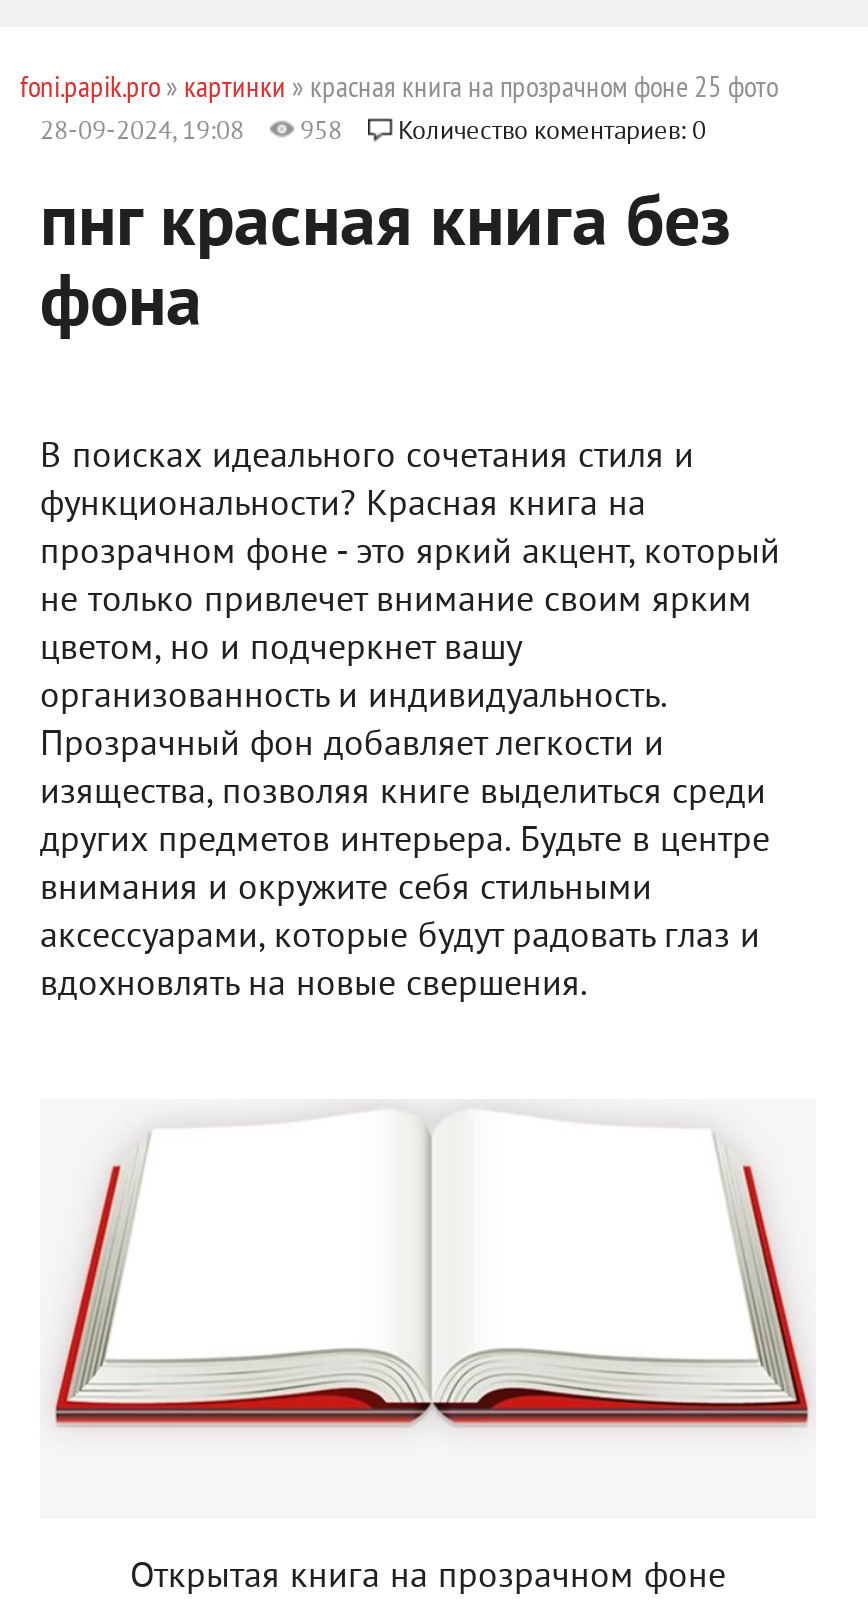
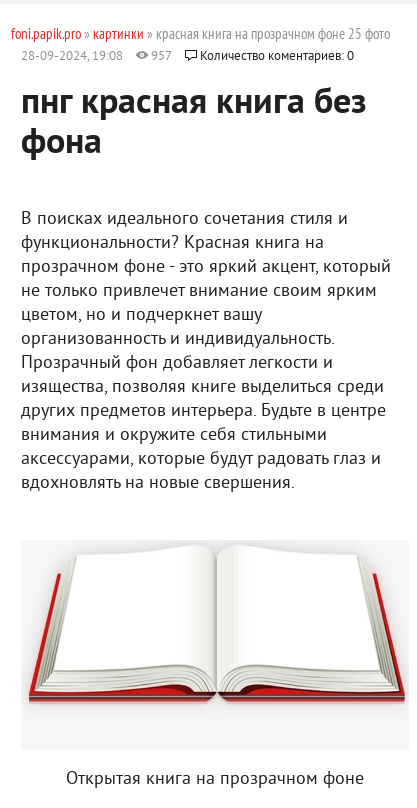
- 28-09-2024, 19:08 958 Количество коментариев: 0
+ 28-09-2024, 19:08 957 Количество коментариев: 0
